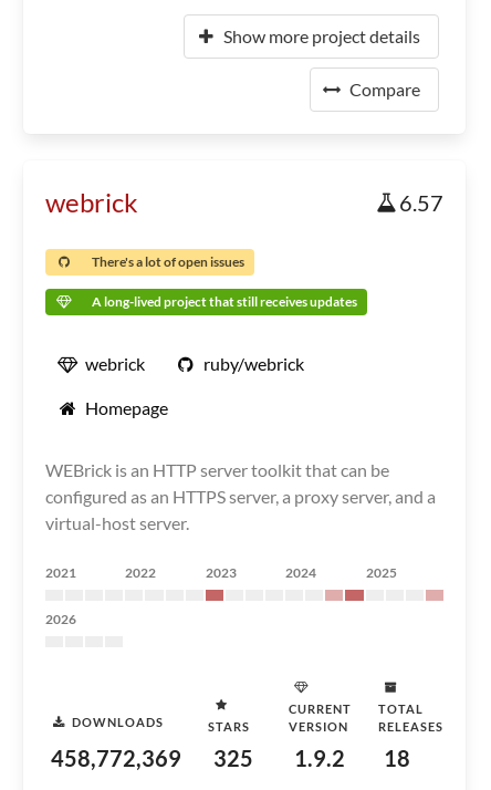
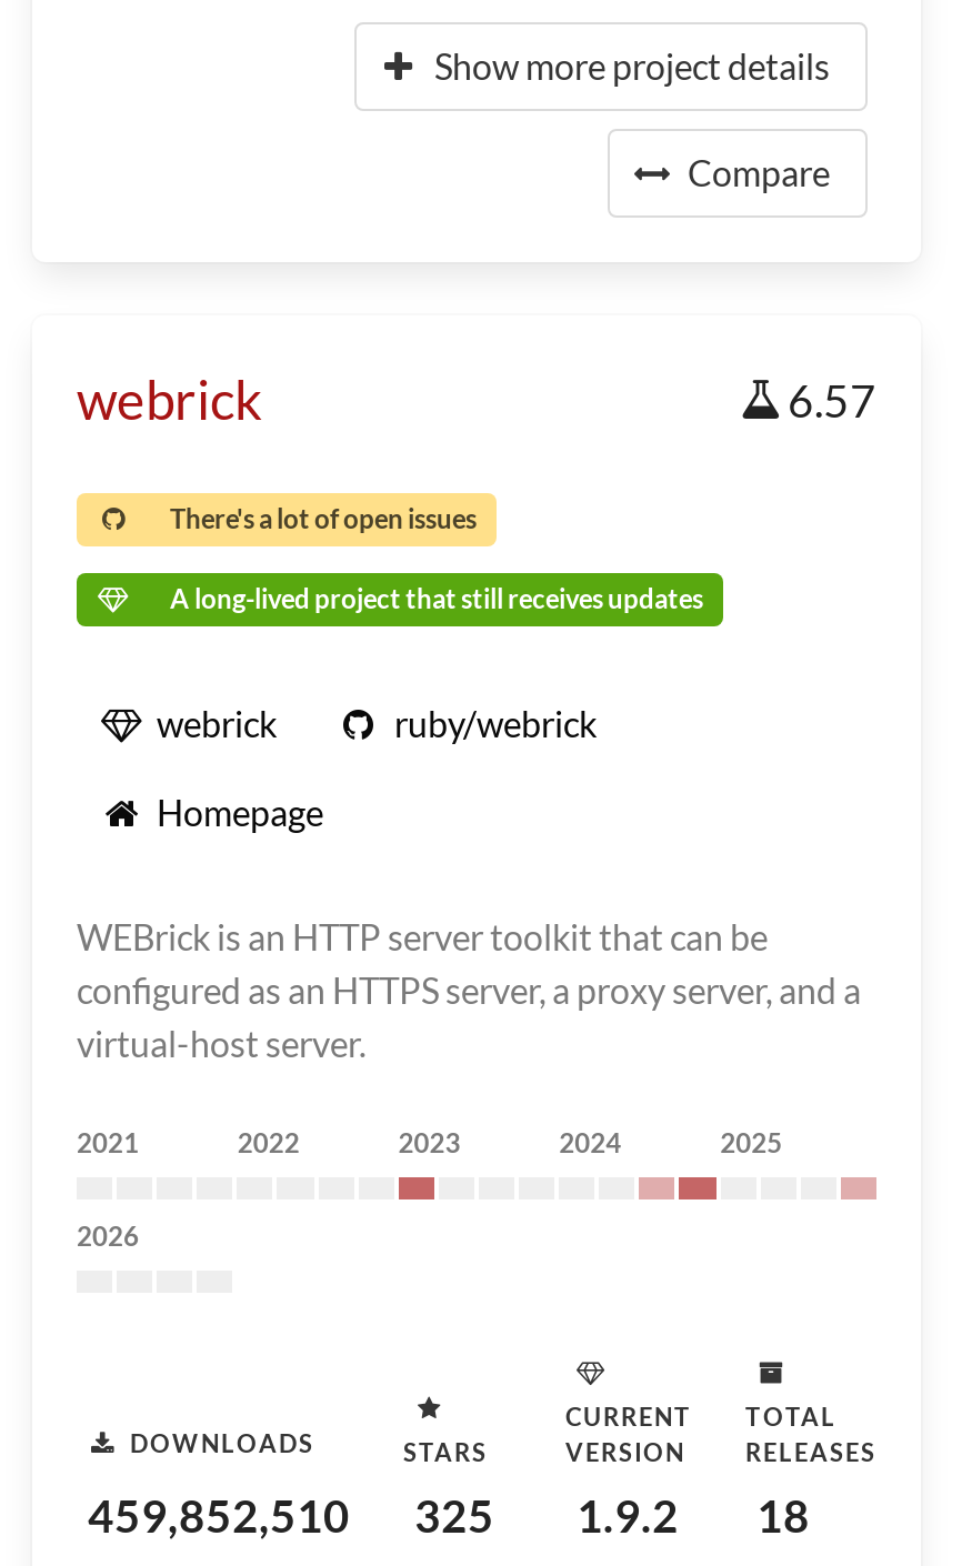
- 458,772,369 325 1.9.2 18
+ 459,852,510 325 1.9.2 18
